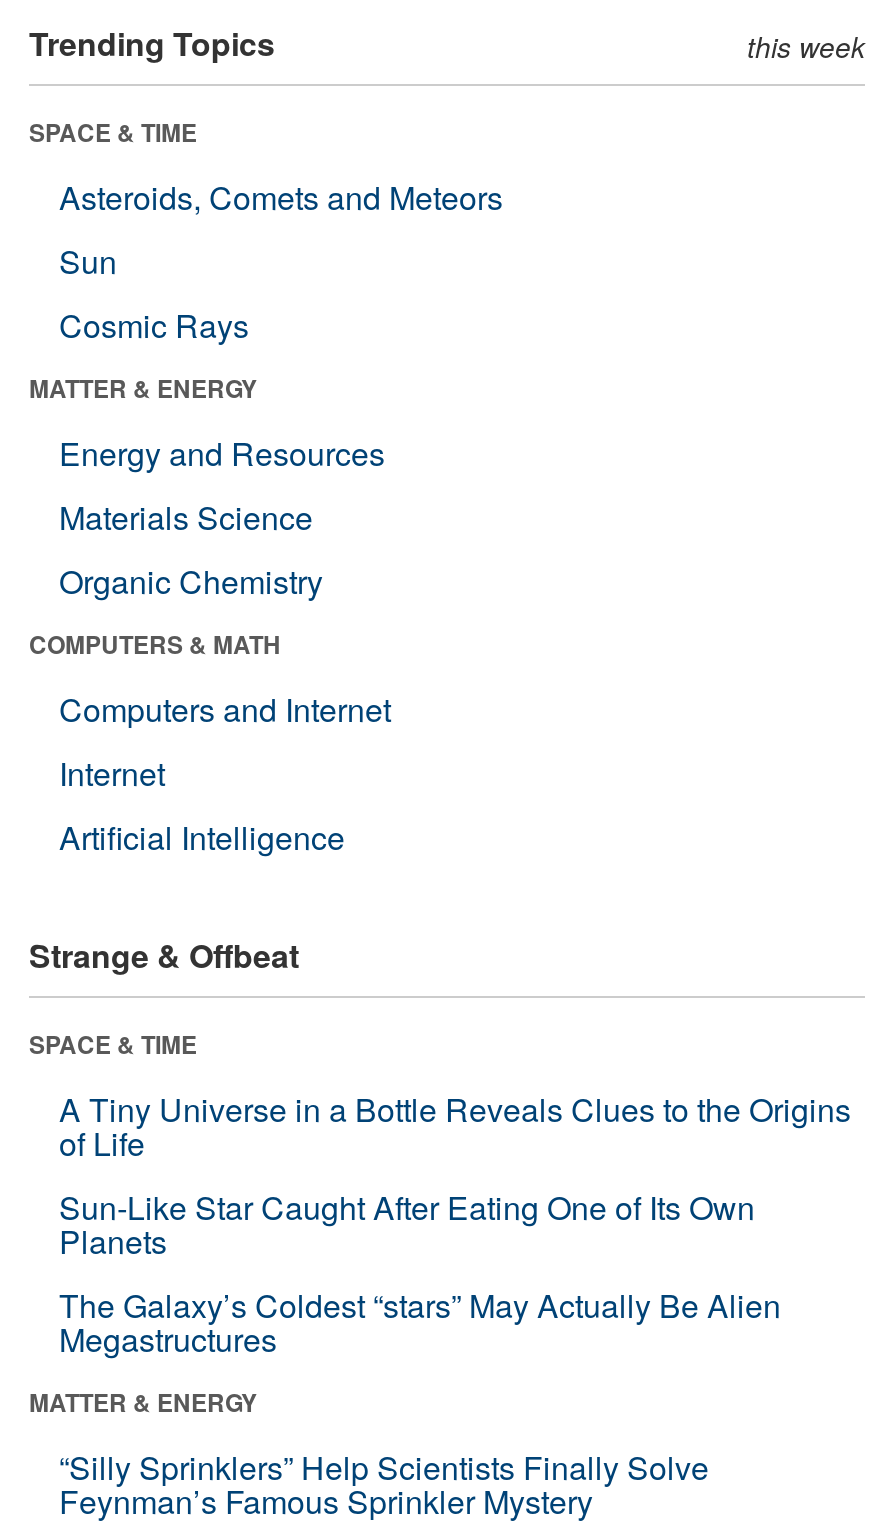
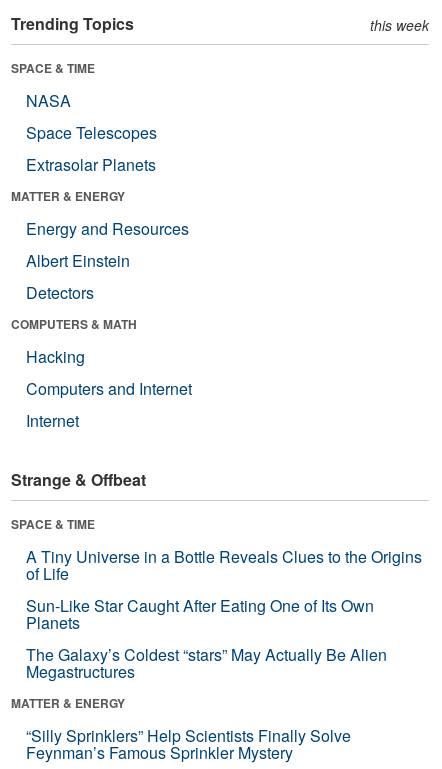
- Asteroids, Comets and Meteors
- Sun
- Cosmic Rays
+ NASA
+ Space Telescopes
+ Extrasolar Planets

- Materials Science
- Organic Chemistry
+ Albert Einstein
+ Detectors

+ Hacking

moved down: Computers and Internet | Internet

- Artificial Intelligence
